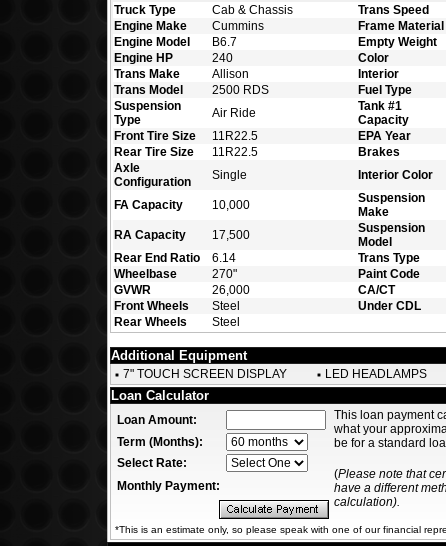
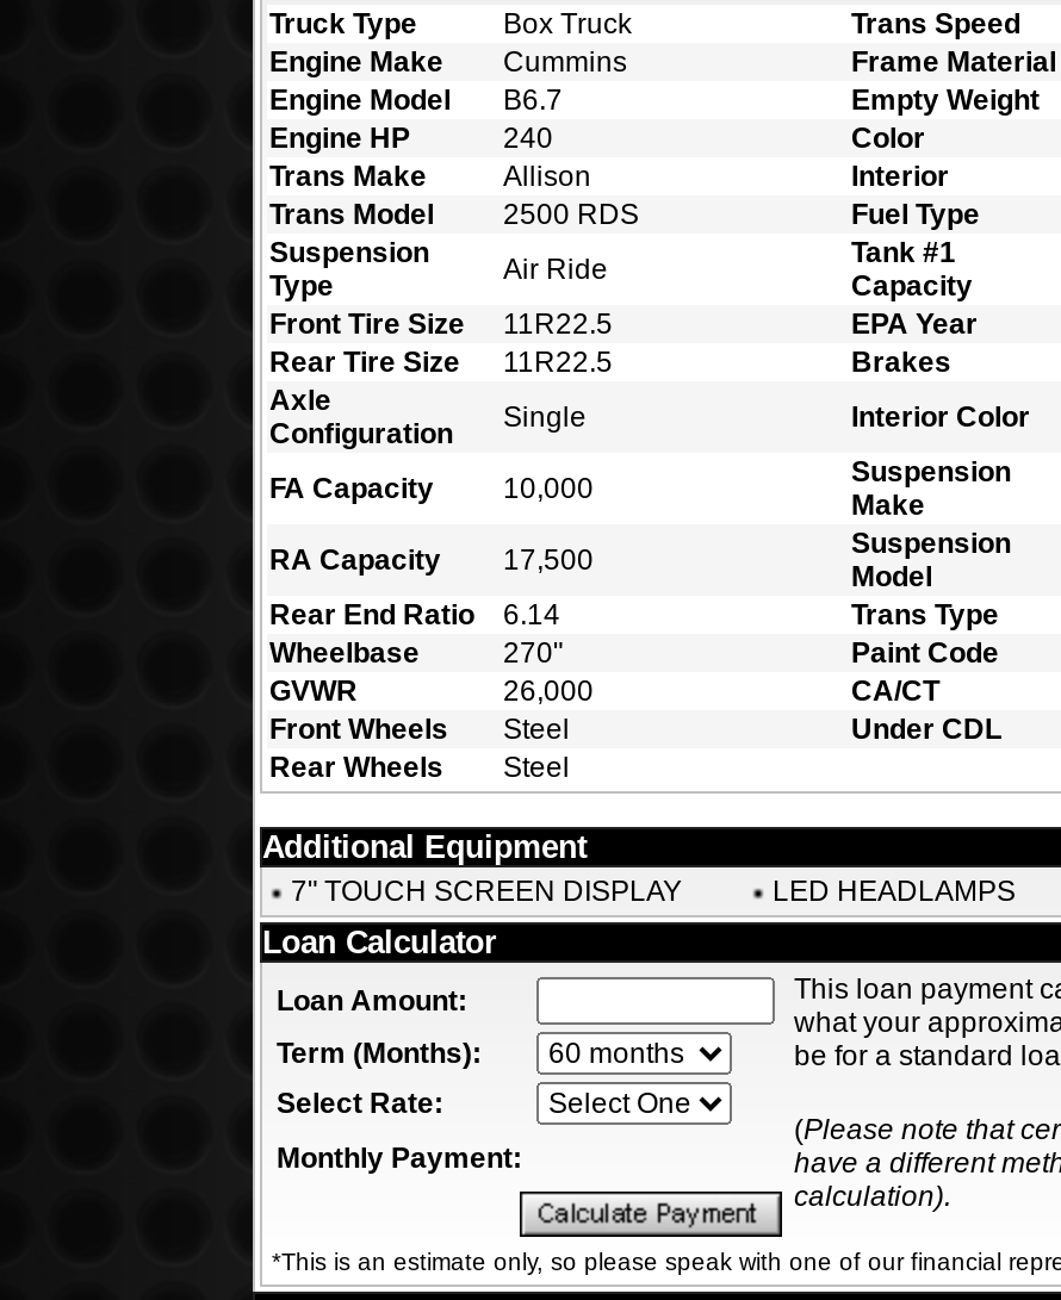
- Cab & Chassis
+ Box Truck
